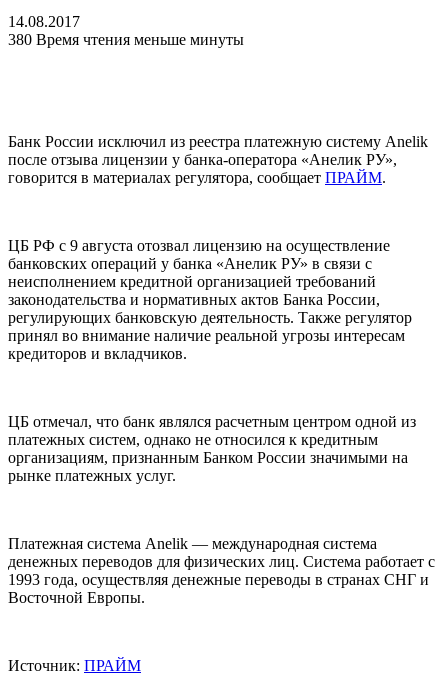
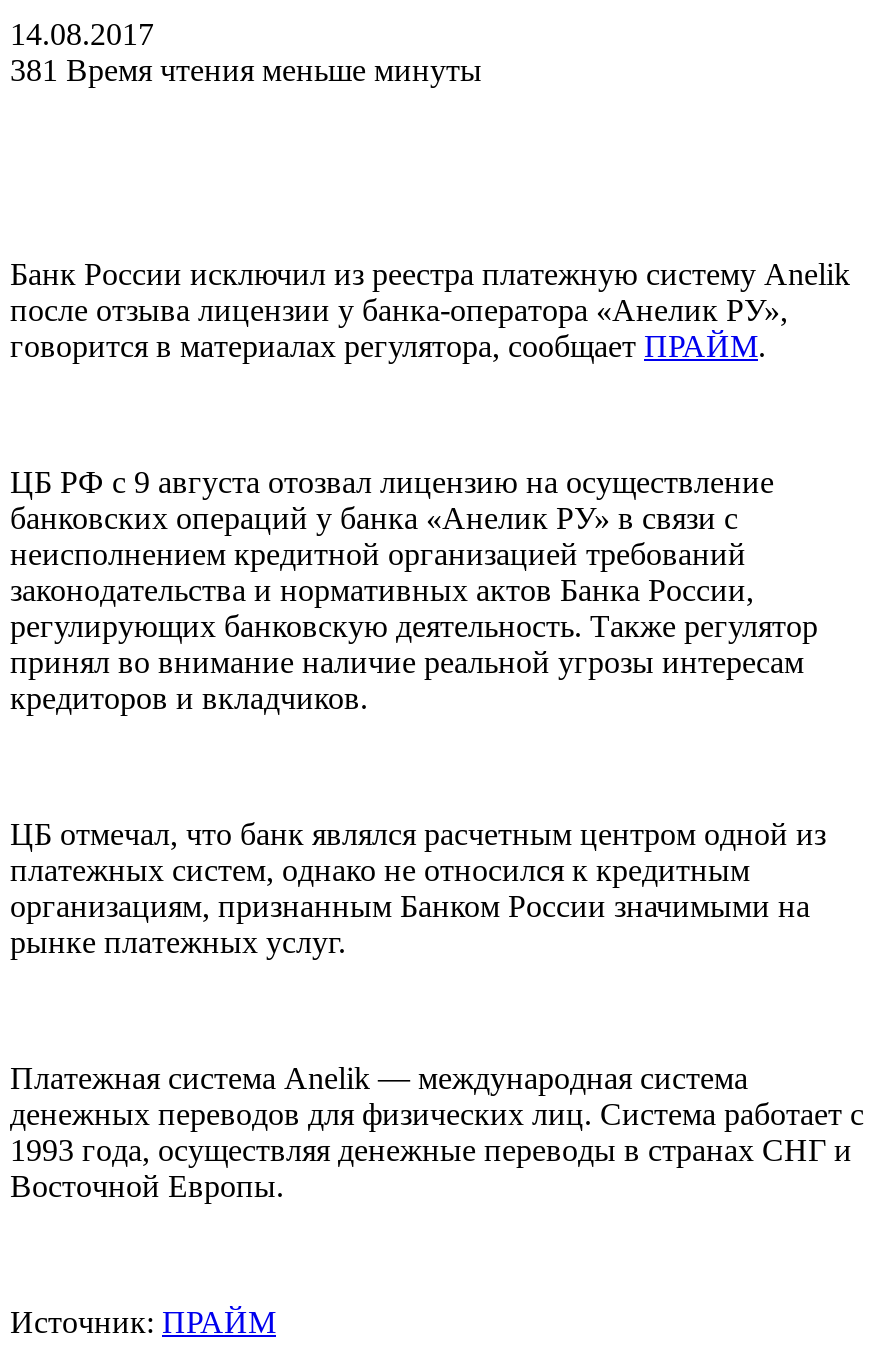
- 380 Время чтения меньше минуты
+ 381 Время чтения меньше минуты
